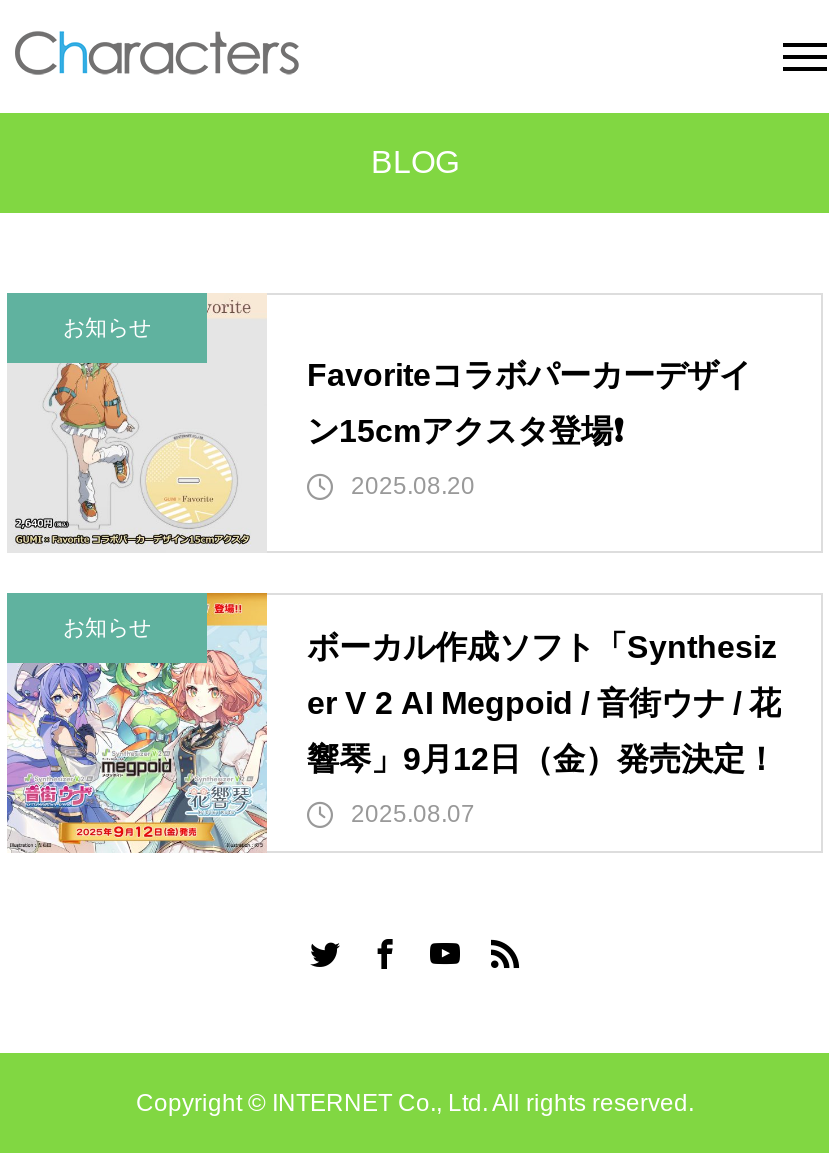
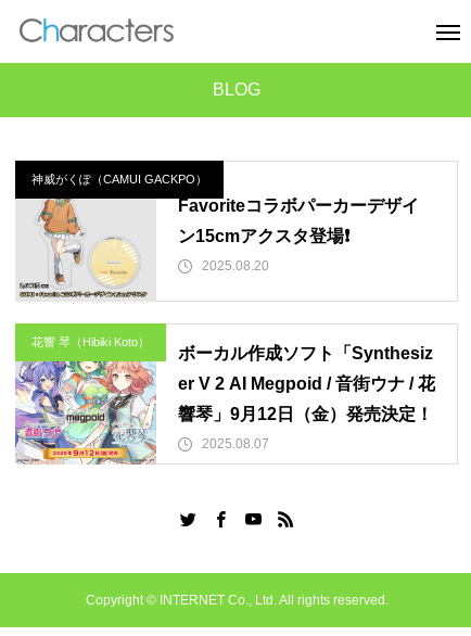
- お知らせ
+ 神威がくぽ（CAMUI GACKPO）

- お知らせ
+ 花響 琴（Hibiki Koto）
